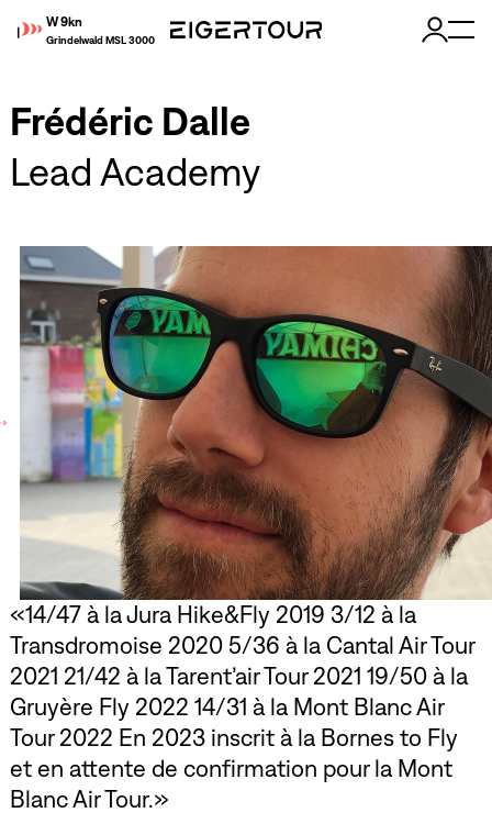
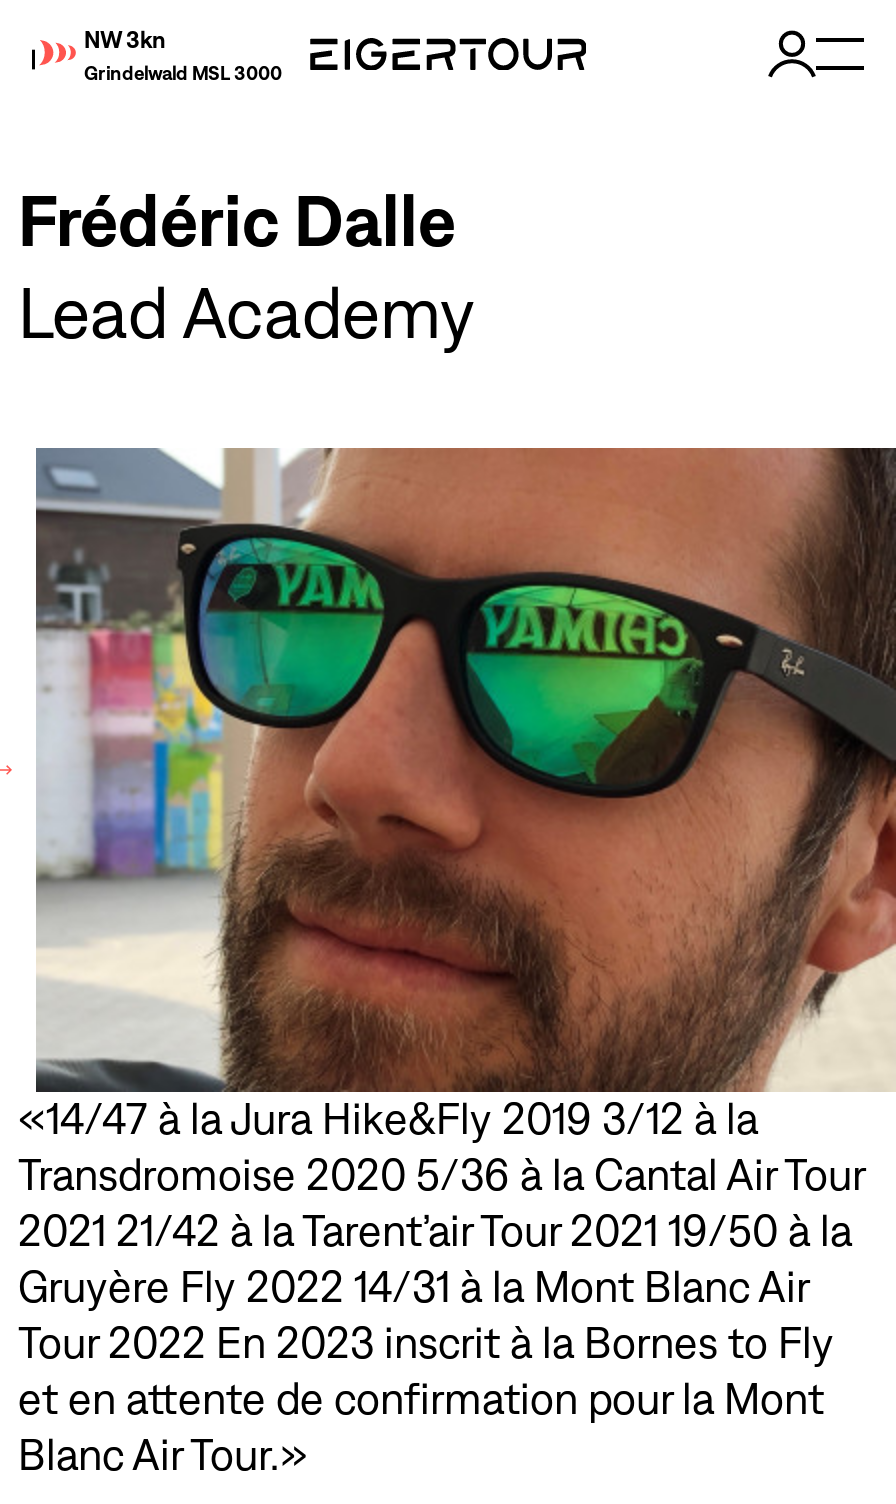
- W 9kn
+ NW 3kn
